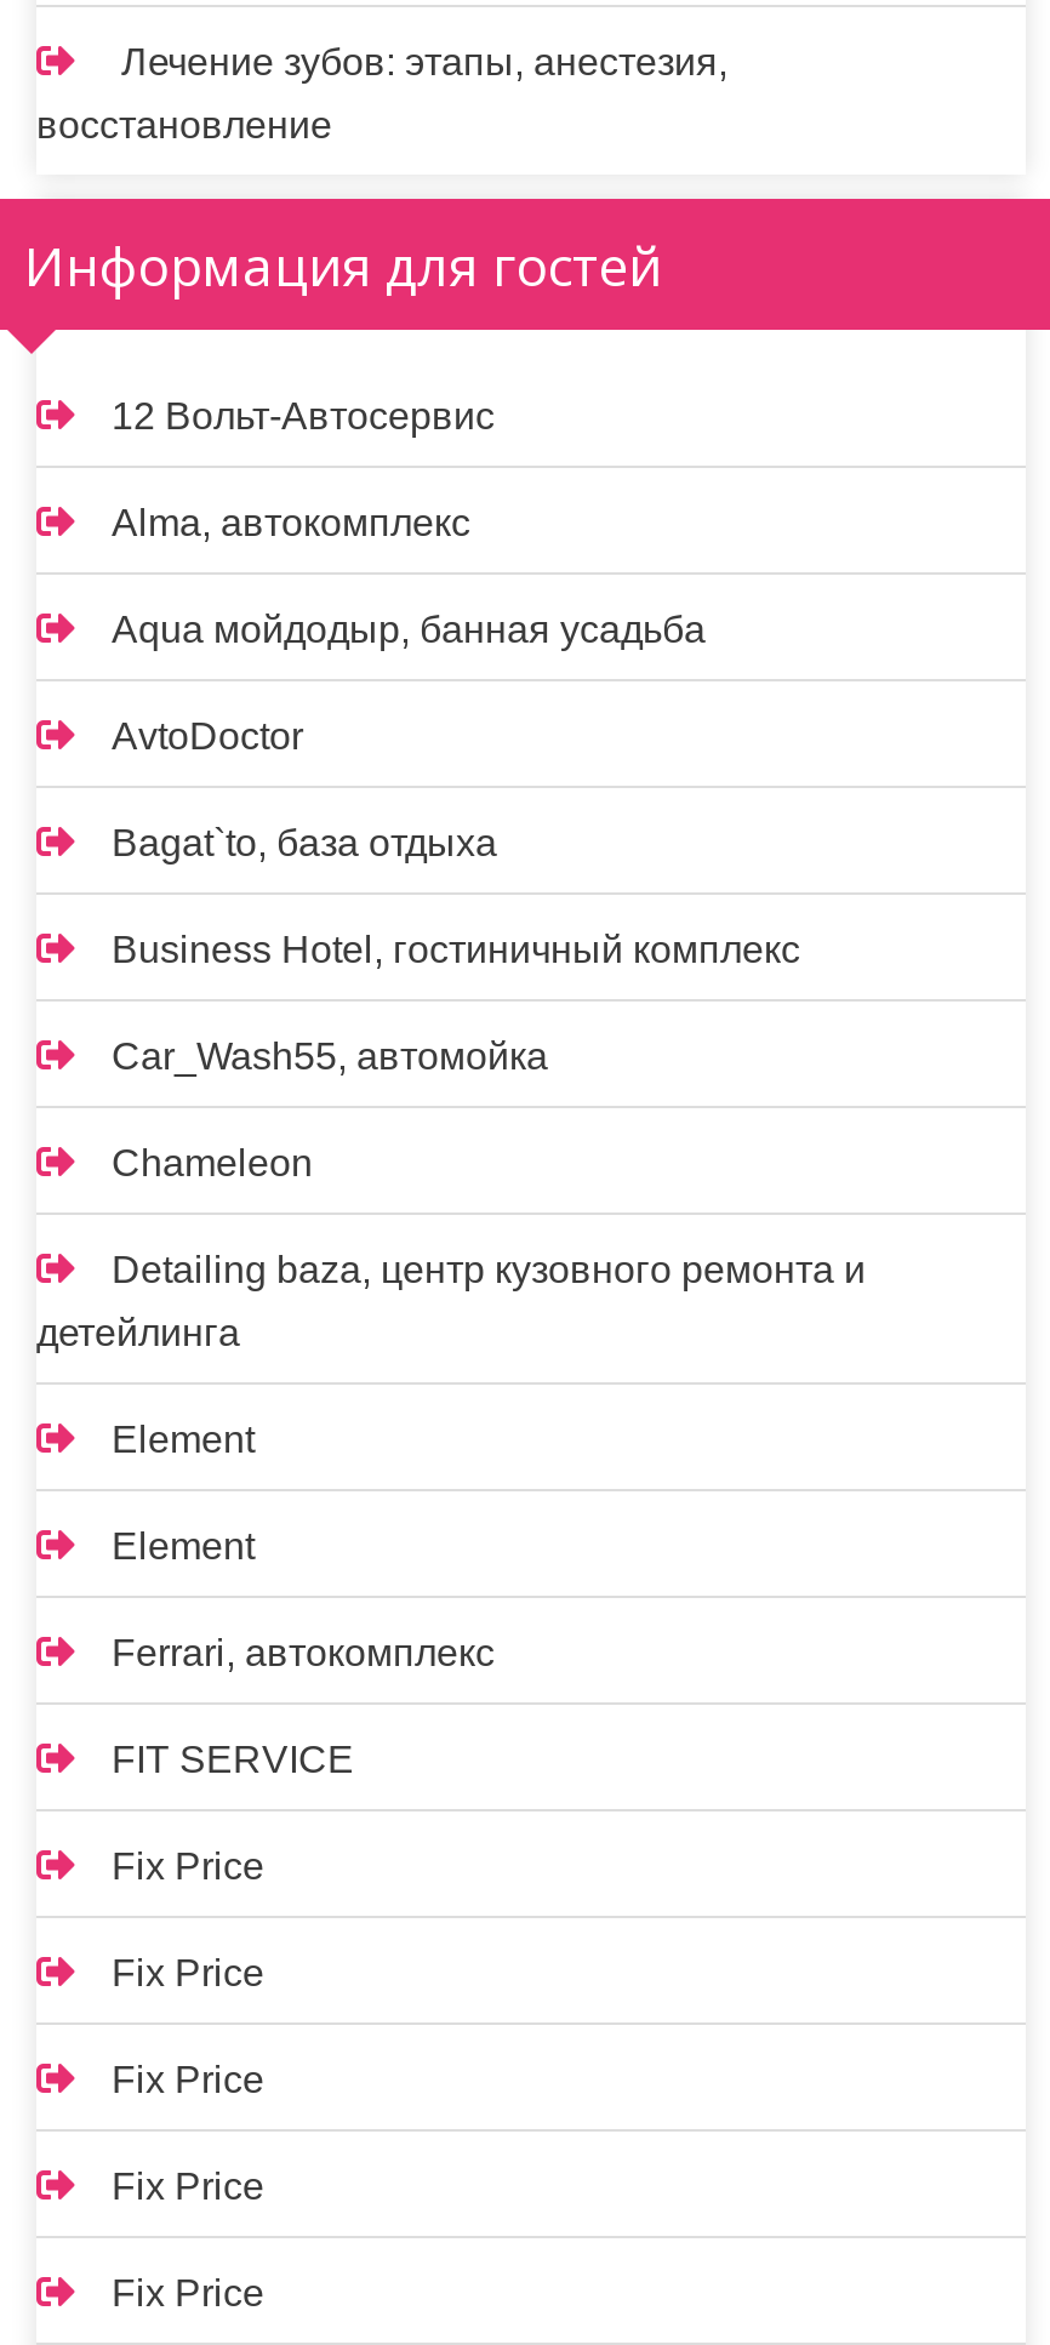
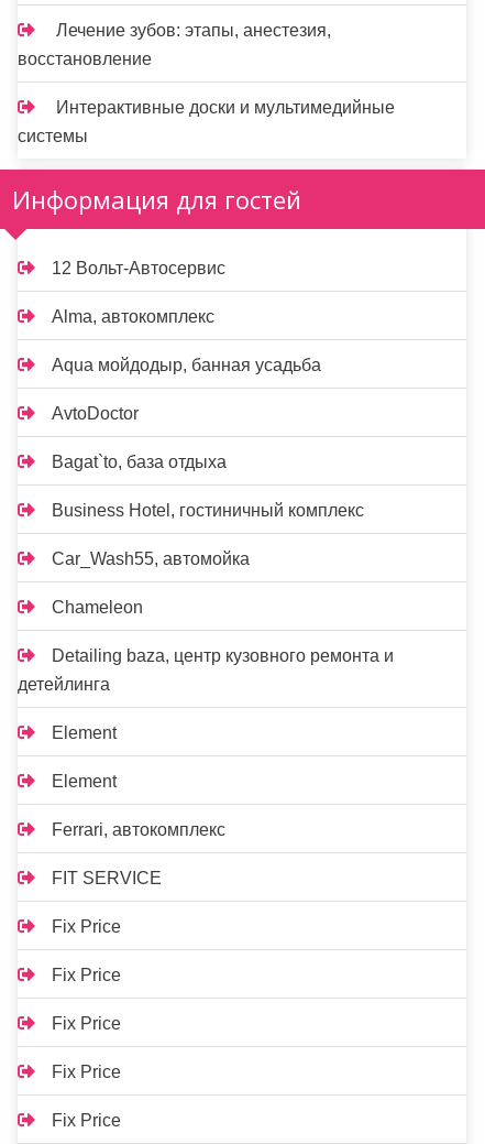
+ Интерактивные доски и мультимедийные
+ системы
